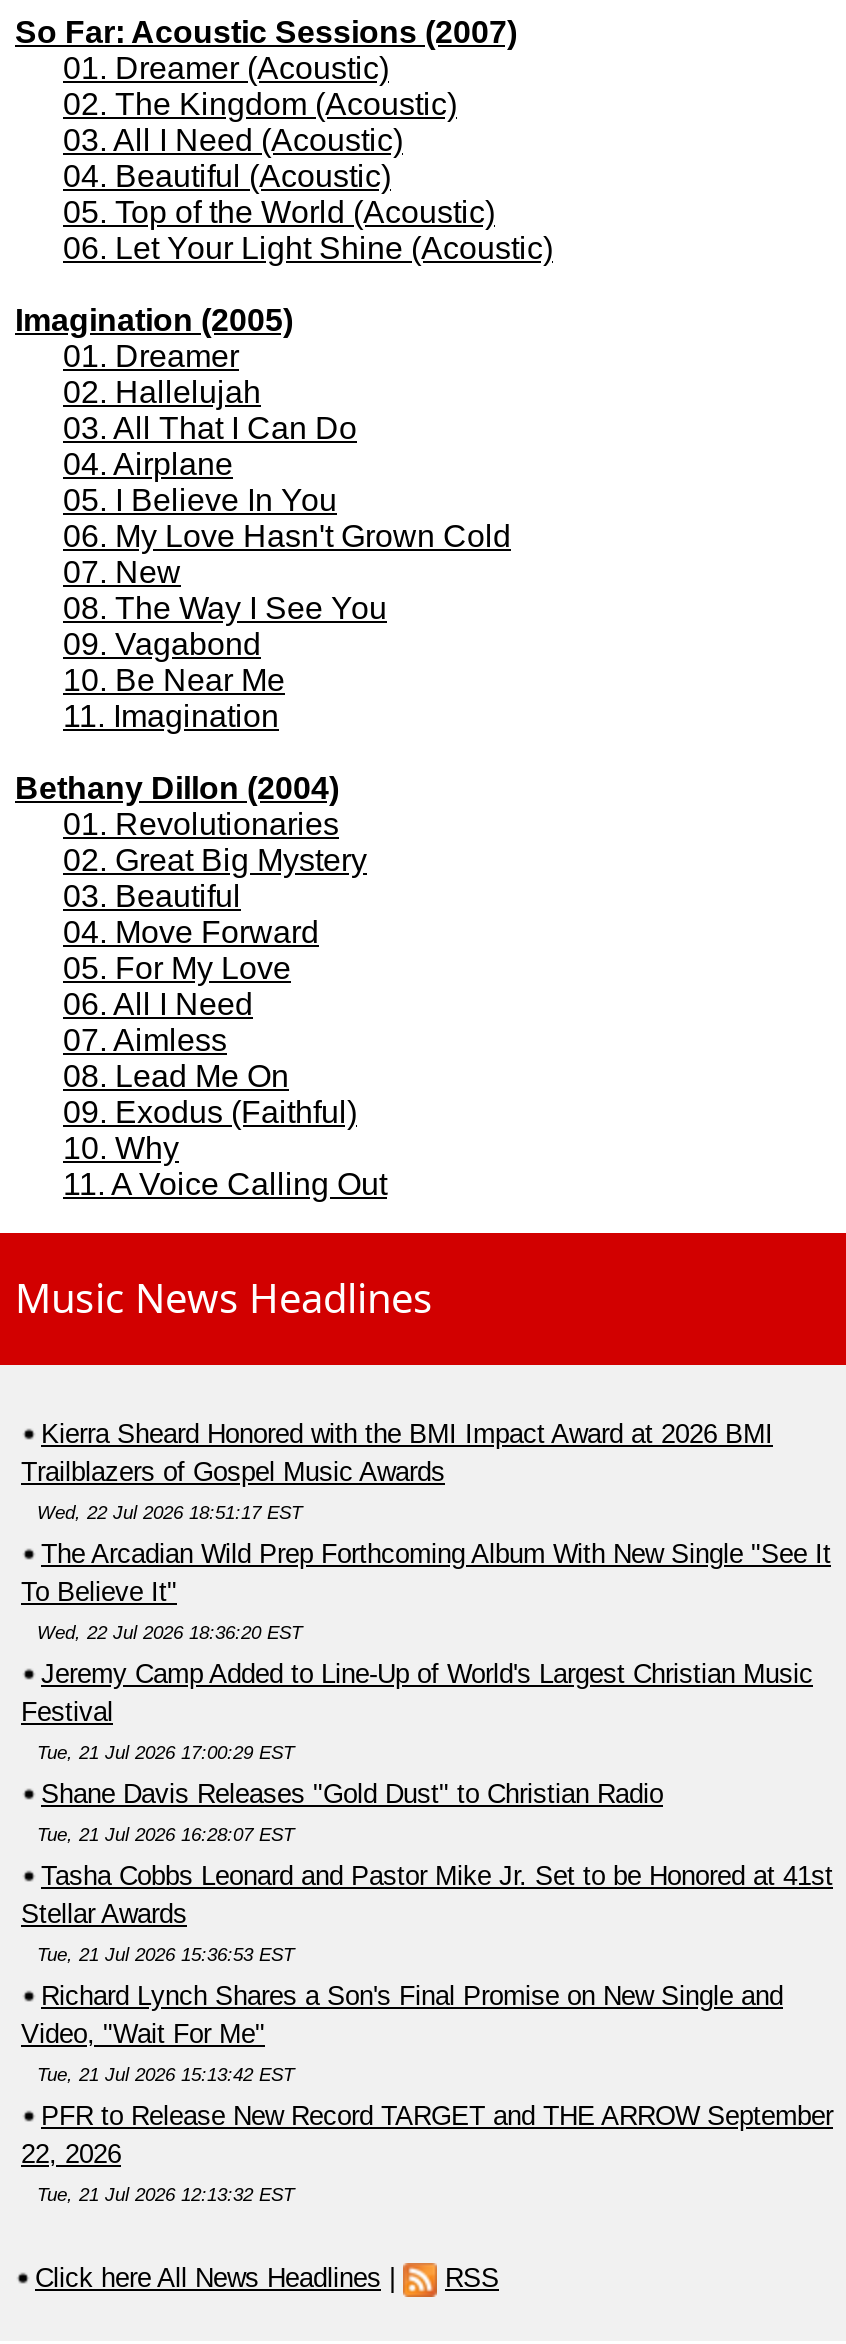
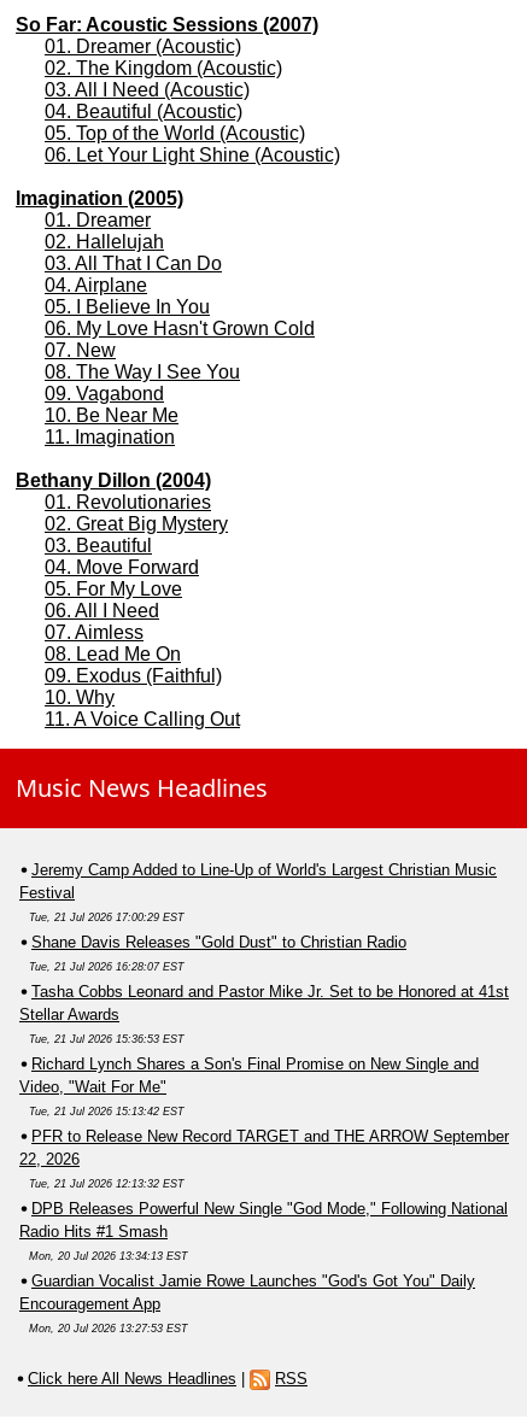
- Kierra Sheard Honored with the BMI Impact Award at 2026 BMI
- Trailblazers of Gospel Music Awards
- Wed, 22 Jul 2026 18:51:17 EST
- The Arcadian Wild Prep Forthcoming Album With New Single "See It
- To Believe It"
- Wed, 22 Jul 2026 18:36:20 EST

moved up: Jeremy Camp Added to Line-Up of World's Largest Christian Music | Festival | Tue, 21 Jul 2026 17:00:29 EST | ... | 22, 2026 | Tue, 21 Jul 2026 12:13:32 EST

+ DPB Releases Powerful New Single "God Mode," Following National
+ Radio Hits #1 Smash
+ Mon, 20 Jul 2026 13:34:13 EST
+ Guardian Vocalist Jamie Rowe Launches "God's Got You" Daily
+ Encouragement App
+ Mon, 20 Jul 2026 13:27:53 EST
